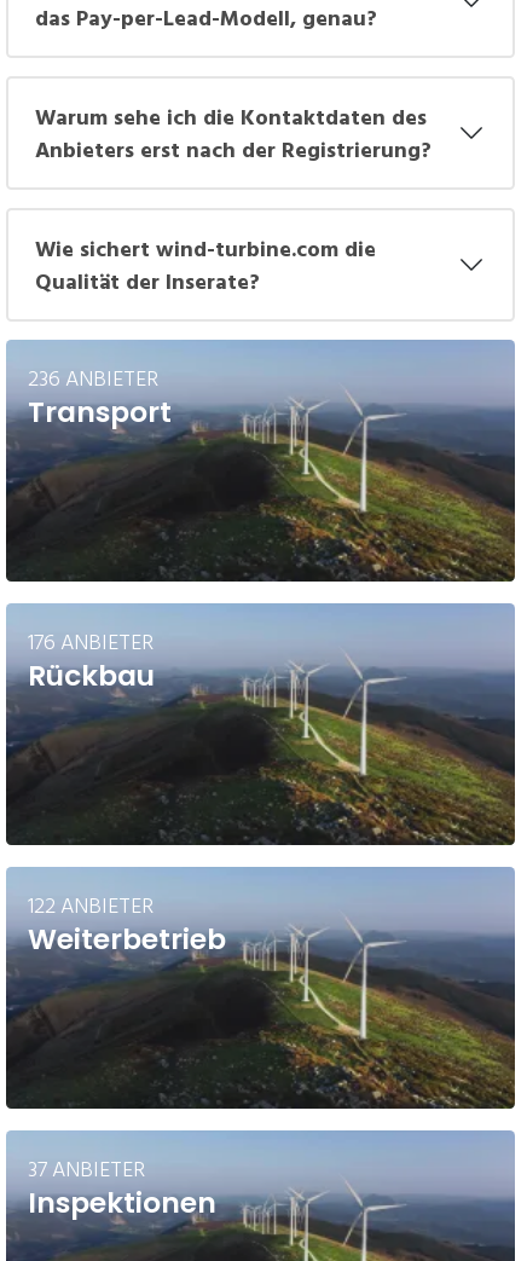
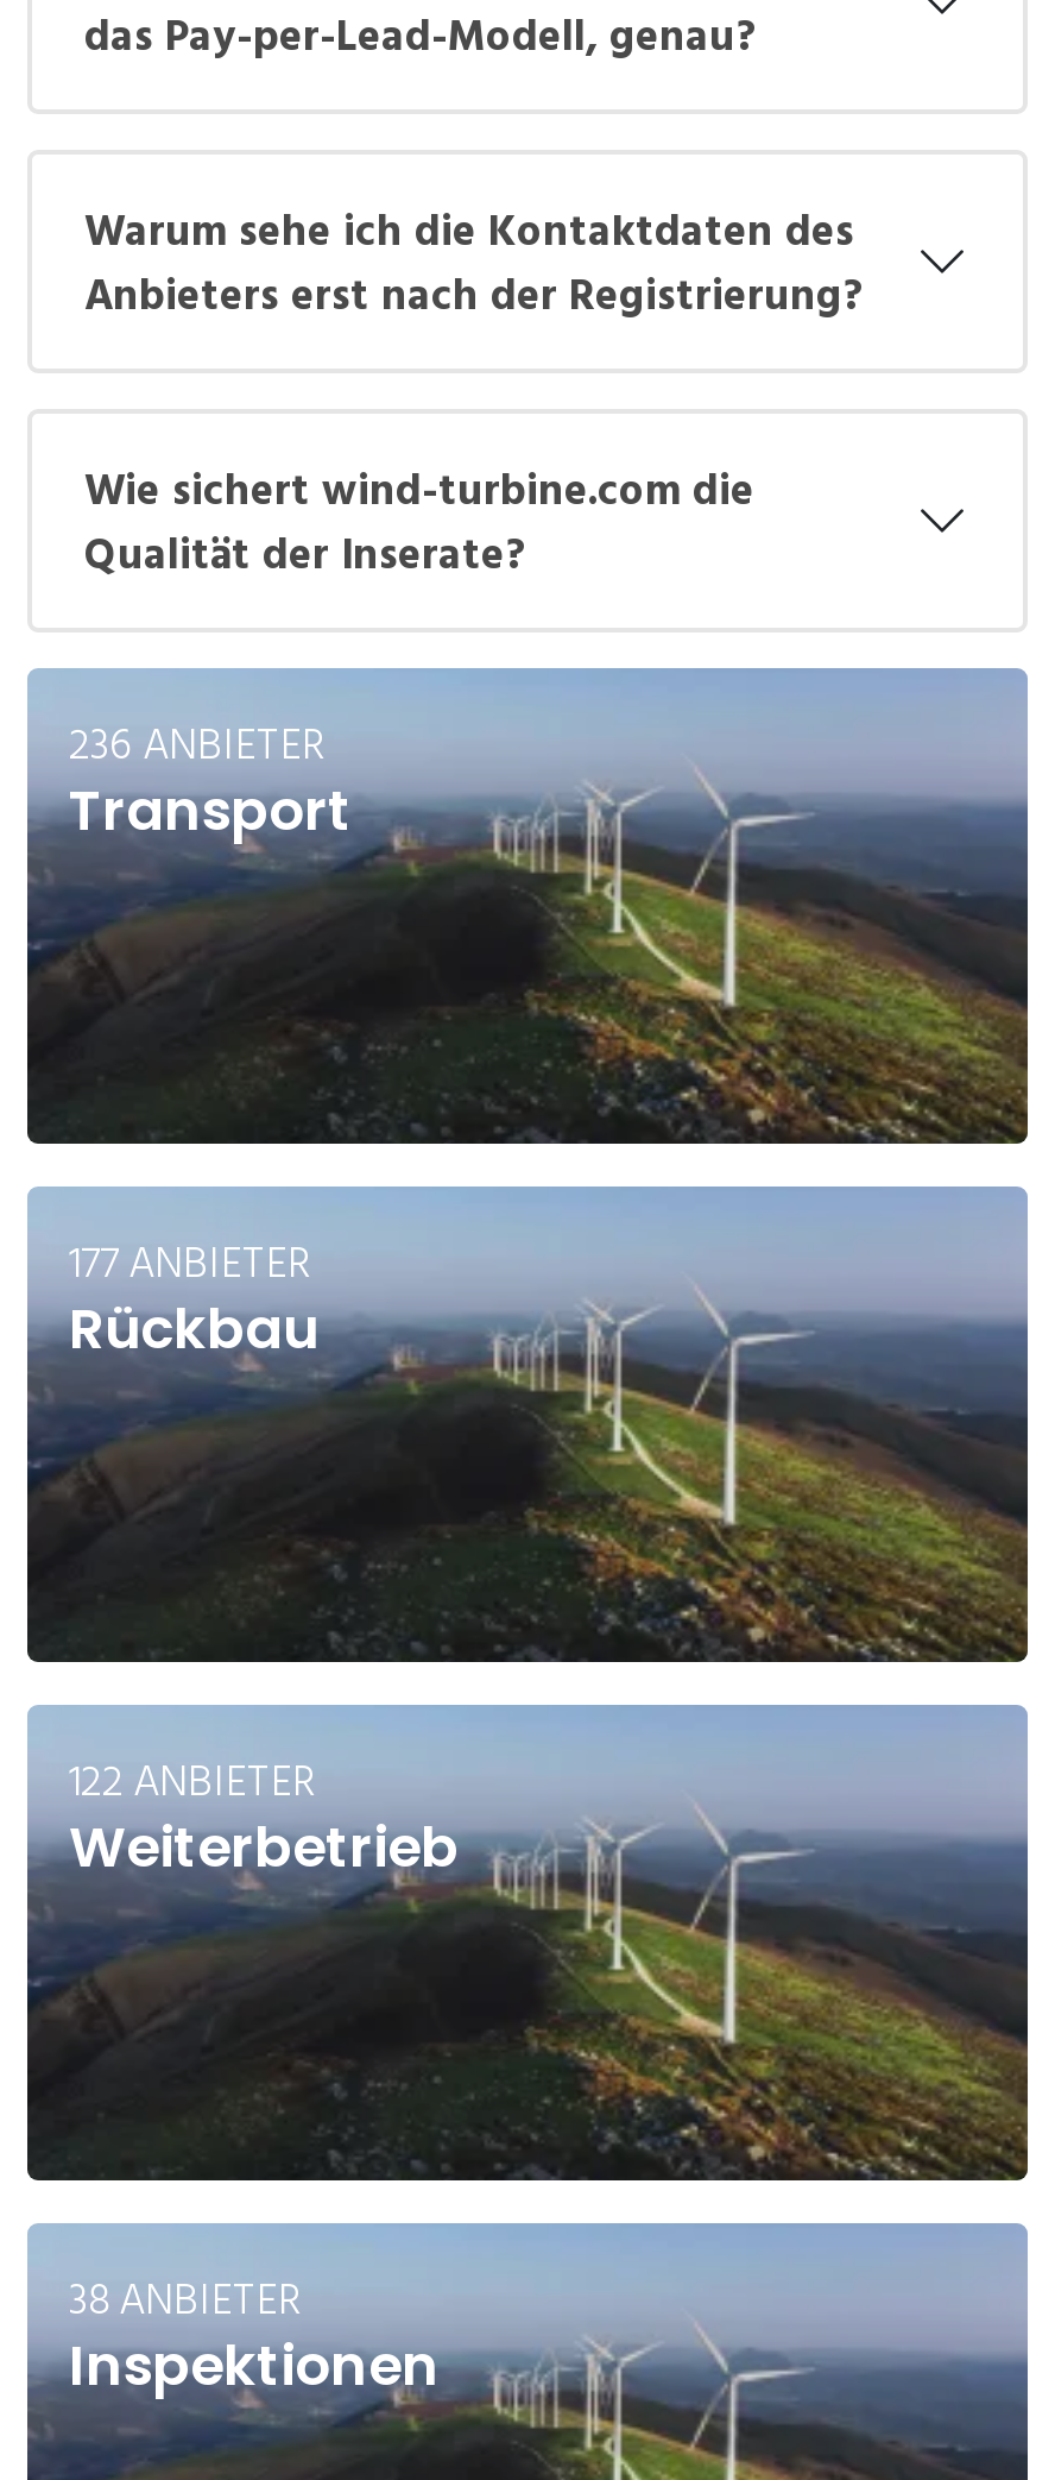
- 176 ANBIETER
+ 177 ANBIETER

- 37 ANBIETER
+ 38 ANBIETER
